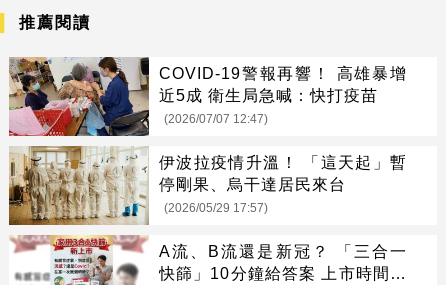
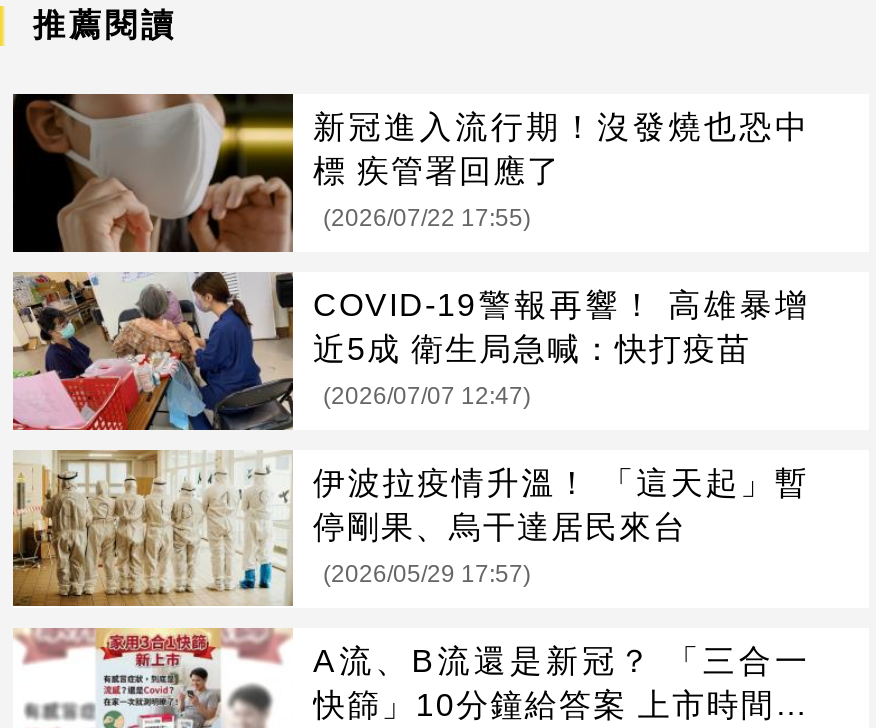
+ [image]
+ 新冠進入流行期！沒發燒也恐中
+ 標 疾管署回應了
+ (2026/07/22 17:55)
